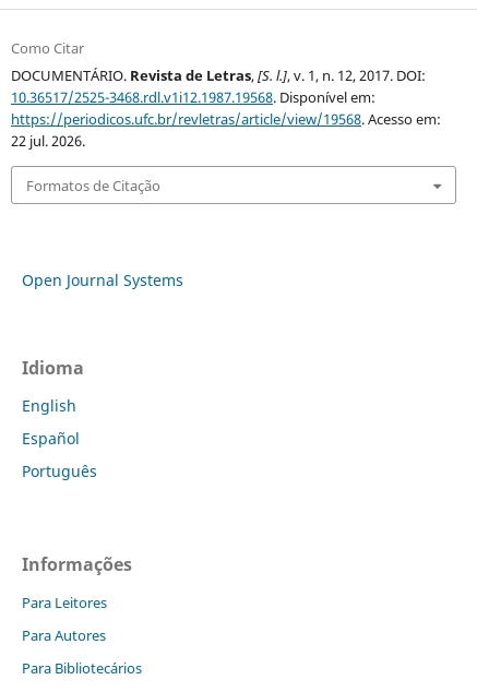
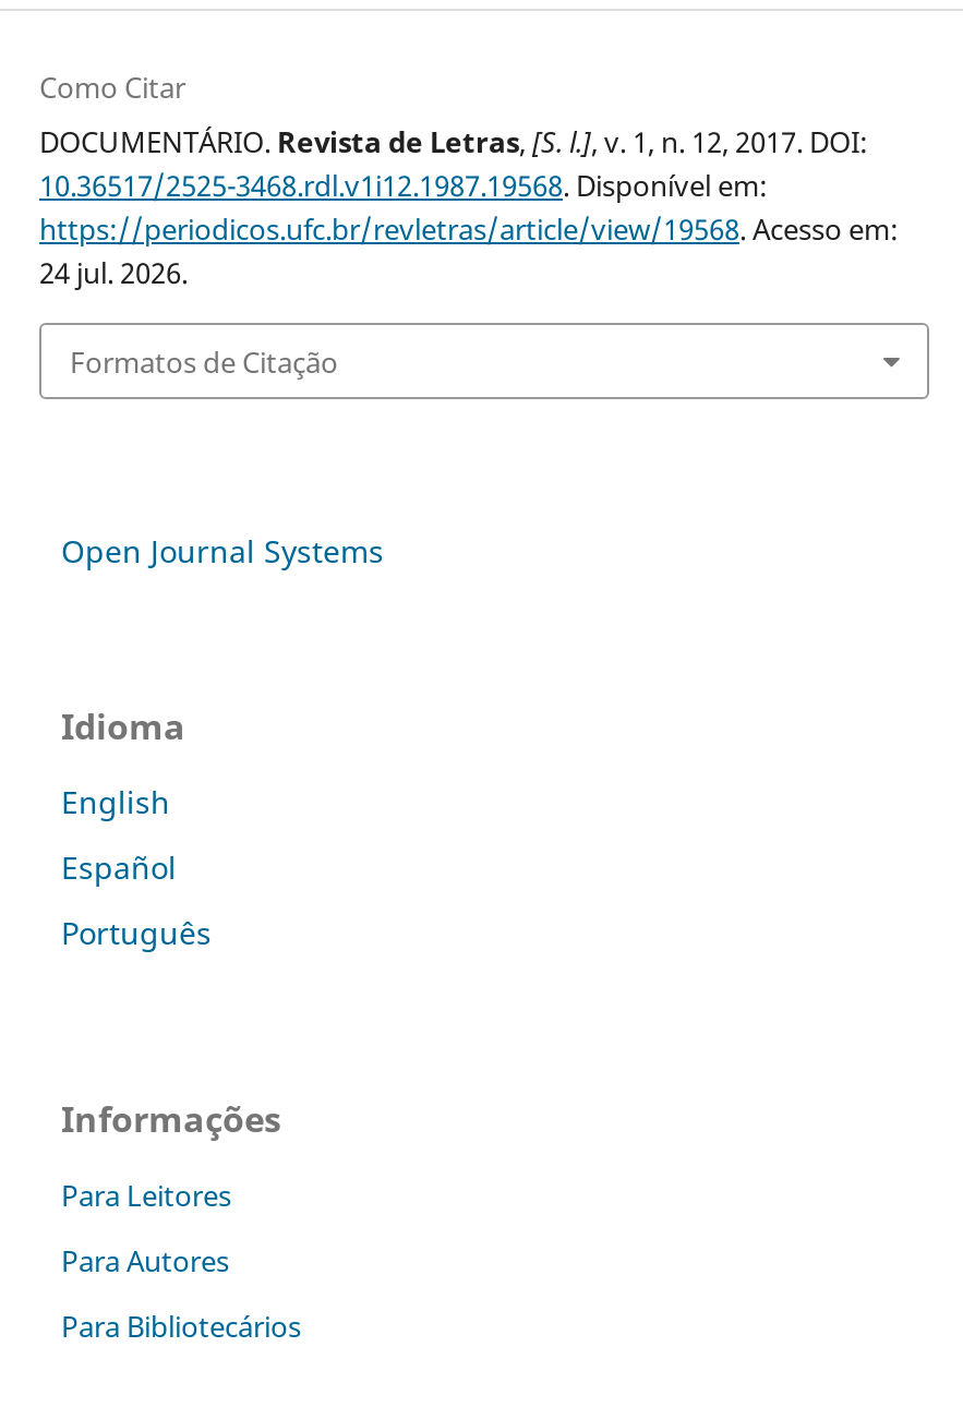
- 22 jul. 2026.
+ 24 jul. 2026.
